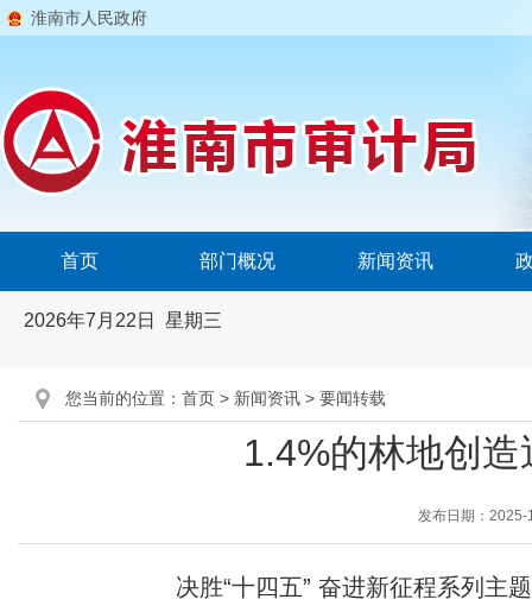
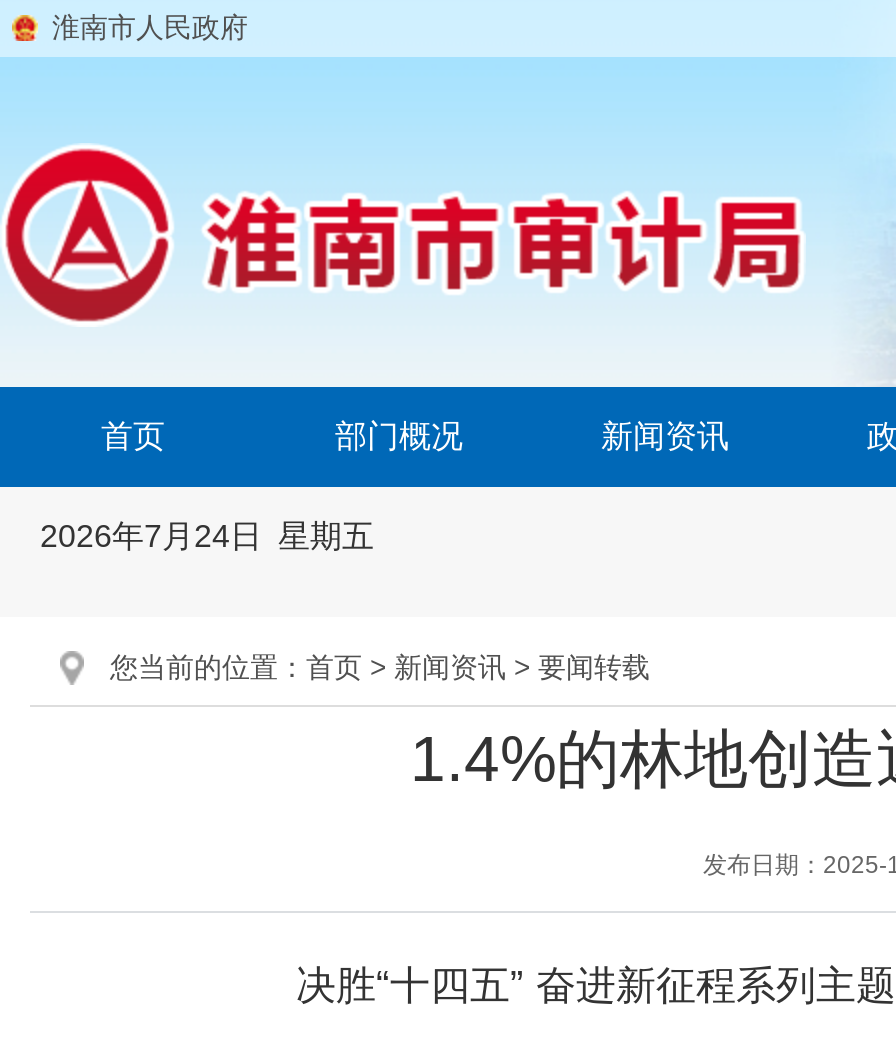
- 2026年7月22日 星期三
+ 2026年7月24日 星期五
